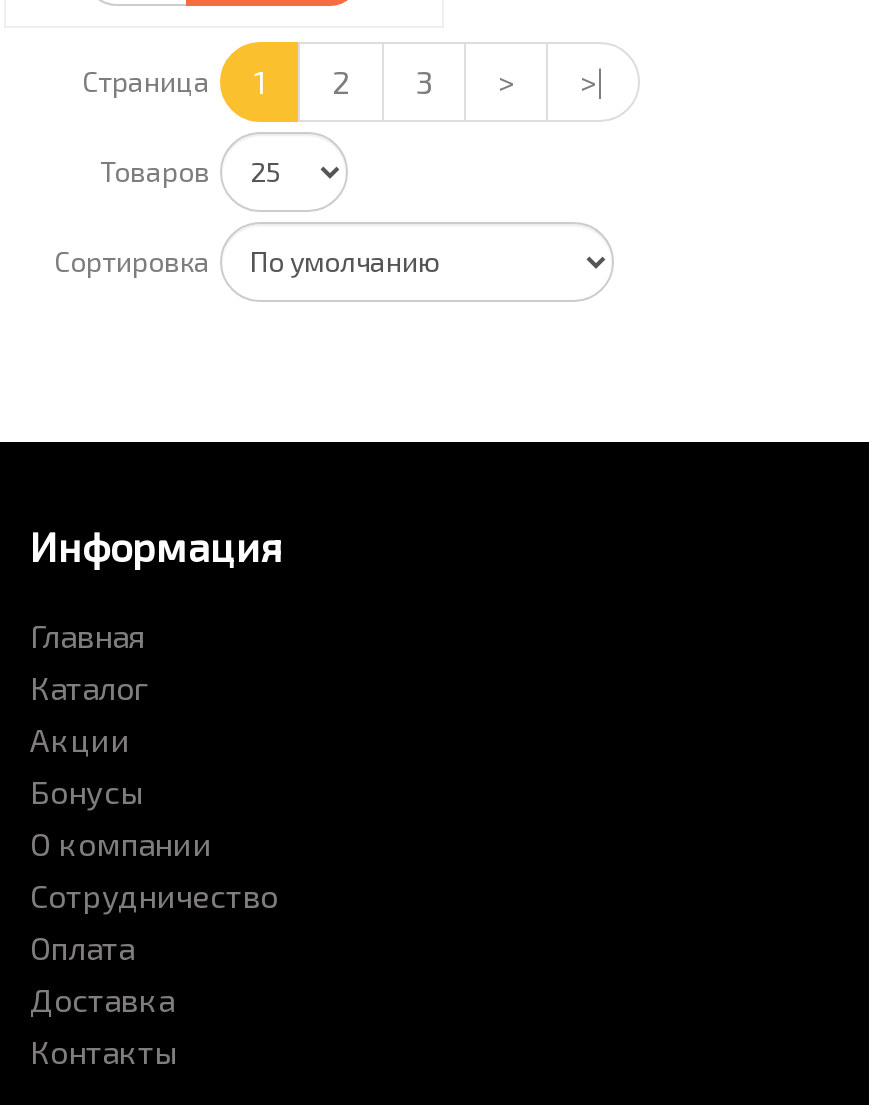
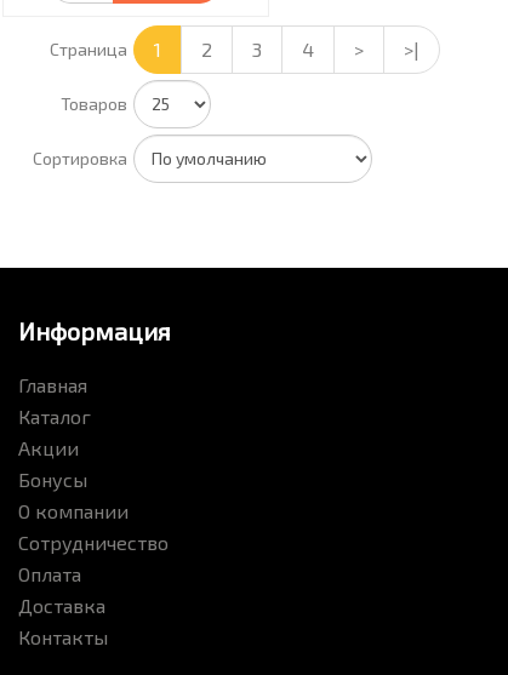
+ 4
